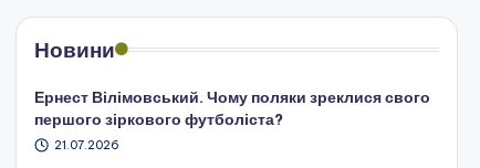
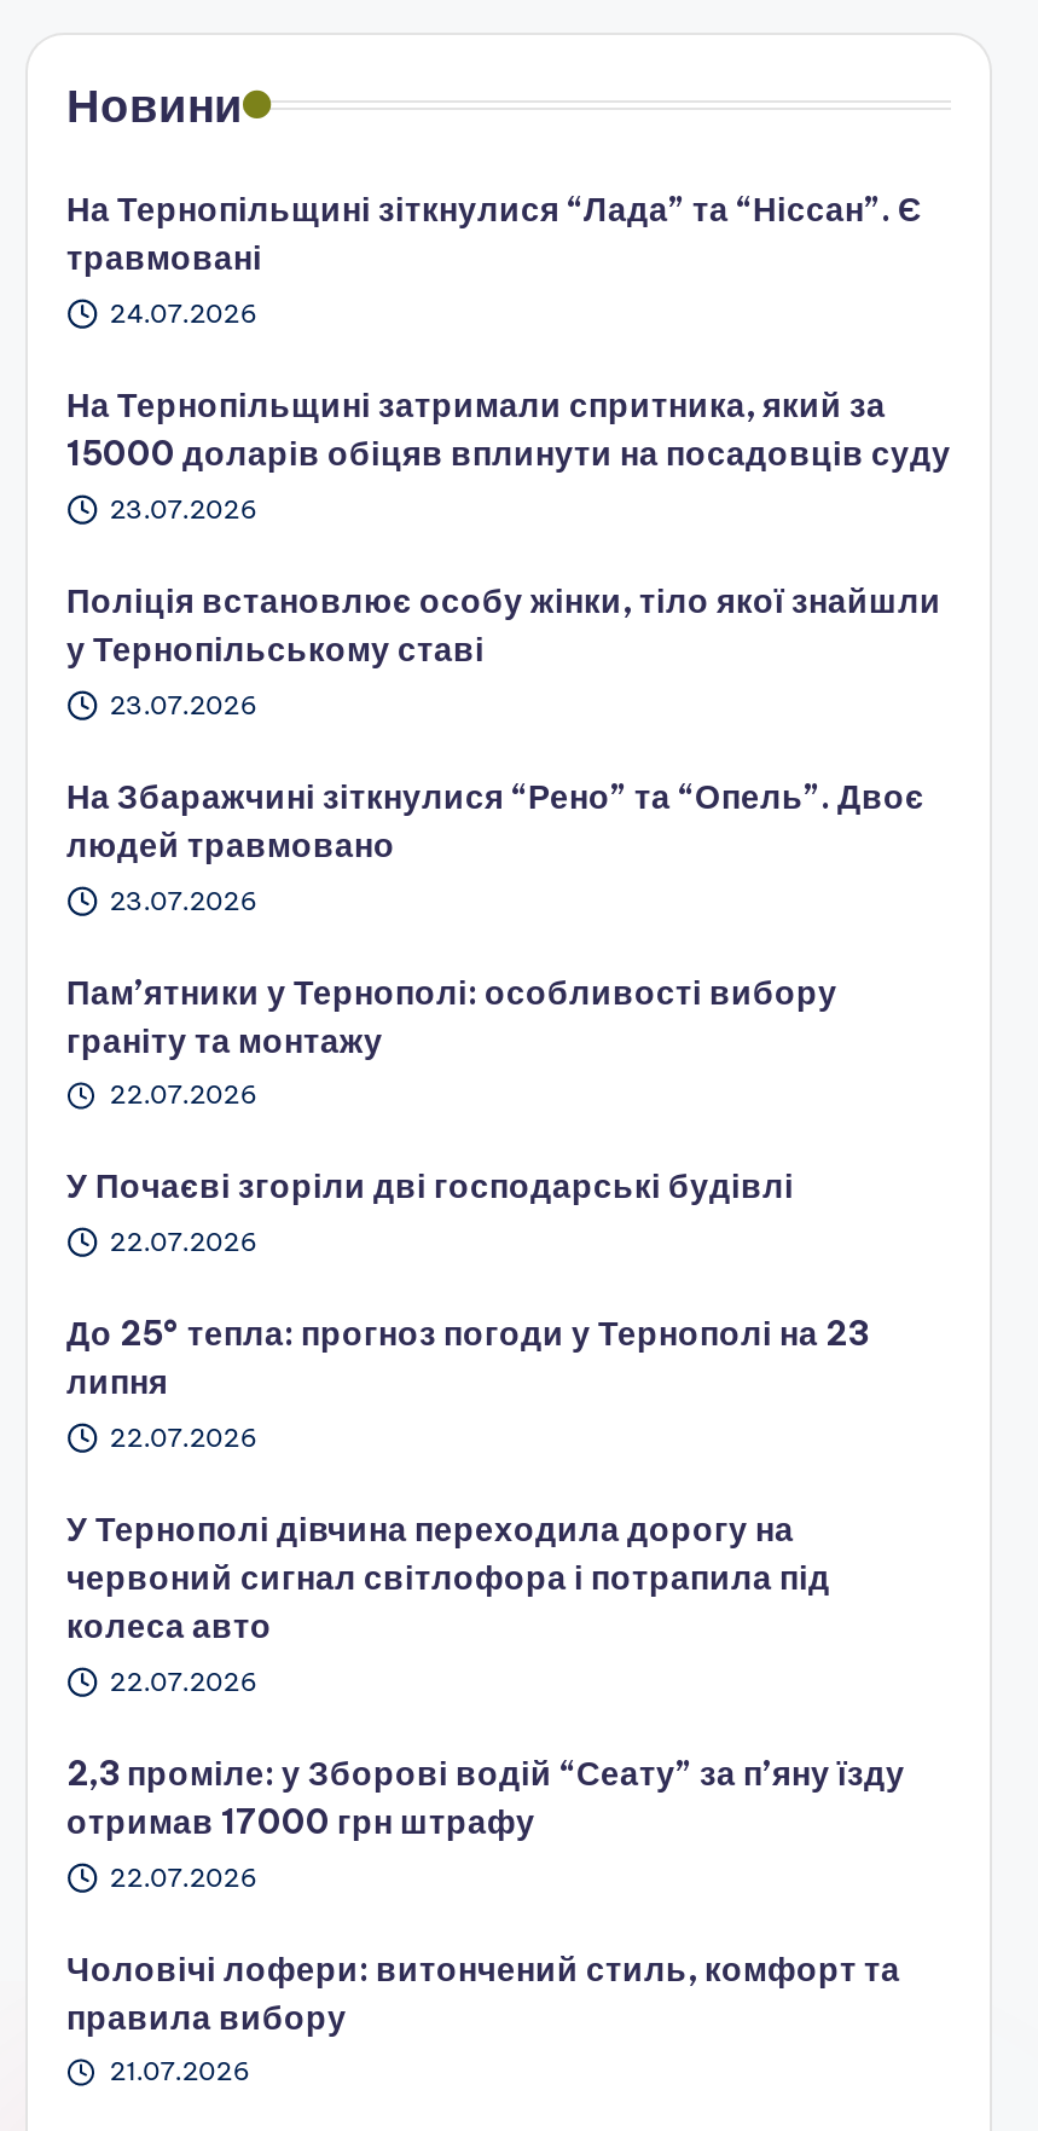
- Ернест Вілімовський. Чому поляки зреклися свого
- першого зіркового футболіста?
+ На Тернопільщині зіткнулися “Лада” та “Ніссан”. Є
+ травмовані
+ 24.07.2026
+ На Тернопільщині затримали спритника, який за
+ 15000 доларів обіцяв вплинути на посадовців суду
+ 23.07.2026
+ Поліція встановлює особу жінки, тіло якої знайшли
+ у Тернопільському ставі
+ 23.07.2026
+ На Збаражчині зіткнулися “Рено” та “Опель”. Двоє
+ людей травмовано
+ 23.07.2026
+ Пам’ятники у Тернополі: особливості вибору
+ граніту та монтажу
+ 22.07.2026
+ У Почаєві згоріли дві господарські будівлі
+ 22.07.2026
+ До 25° тепла: прогноз погоди у Тернополі на 23
+ липня
+ 22.07.2026
+ У Тернополі дівчина переходила дорогу на
+ червоний сигнал світлофора і потрапила під
+ колеса авто
+ 22.07.2026
+ 2,3 проміле: у Зборові водій “Сеату” за п’яну їзду
+ отримав 17000 грн штрафу
+ 22.07.2026
+ Чоловічі лофери: витончений стиль, комфорт та
+ правила вибору
